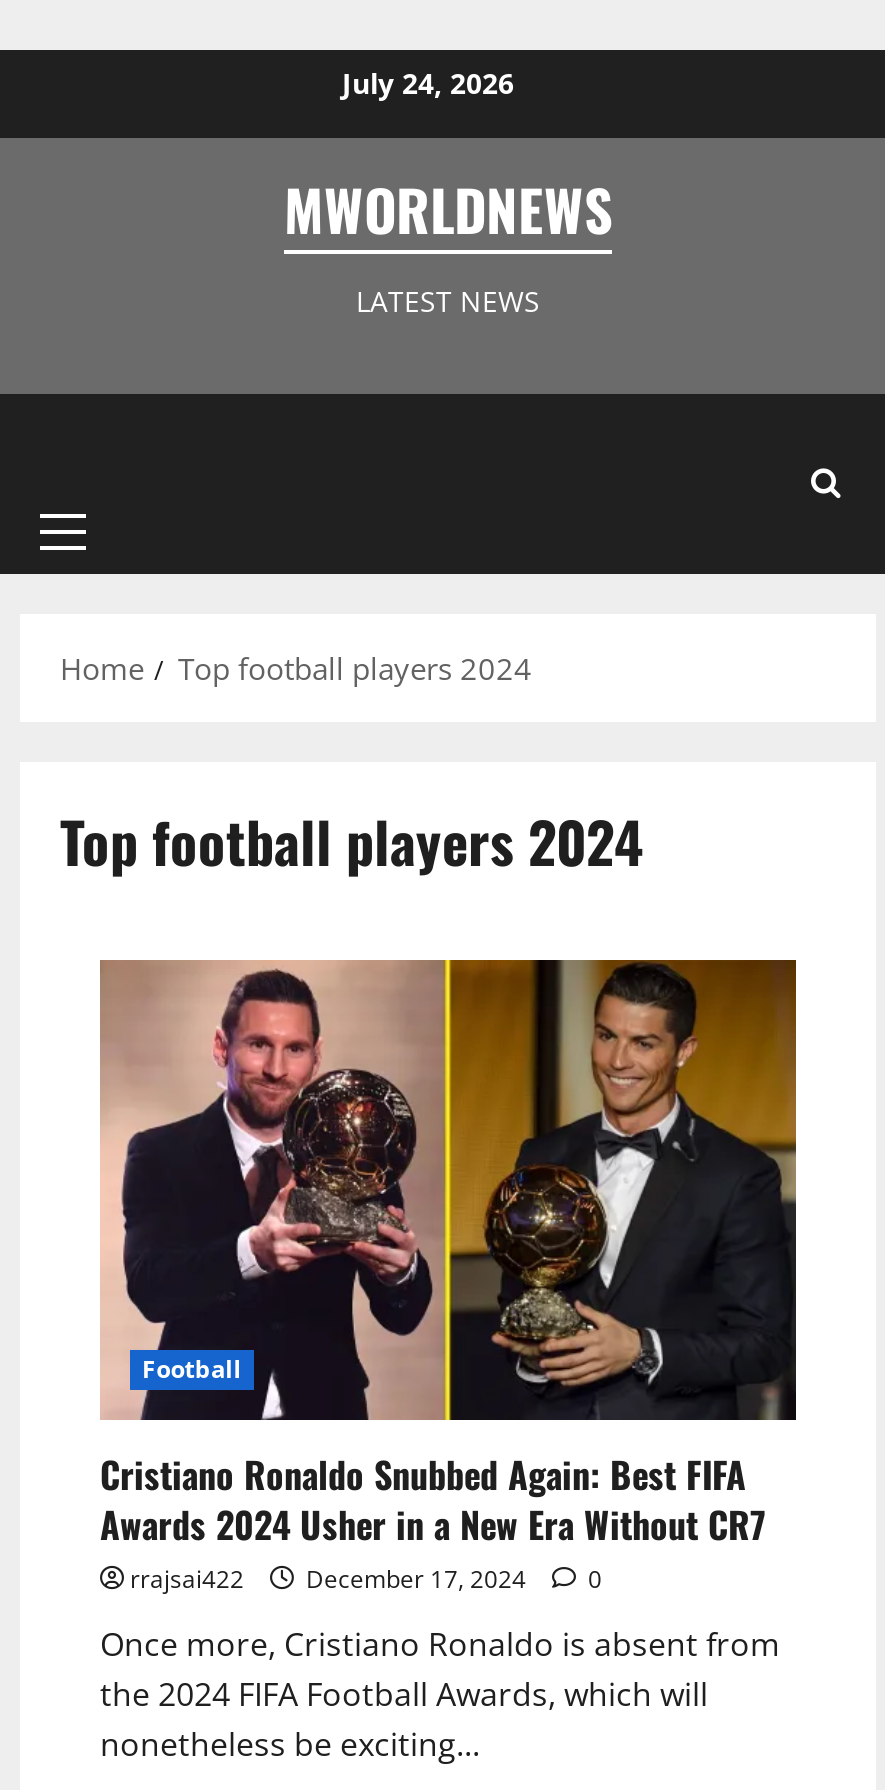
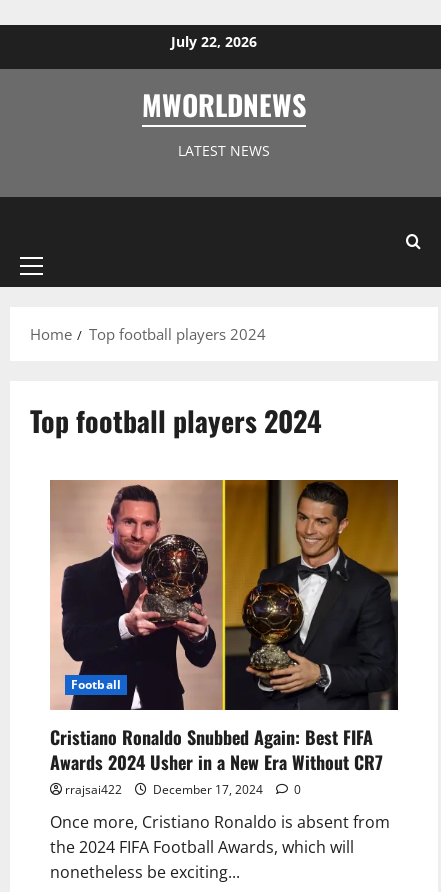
- July 24, 2026
+ July 22, 2026
